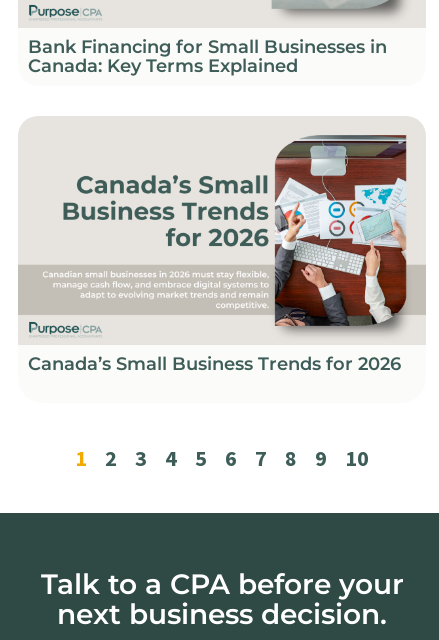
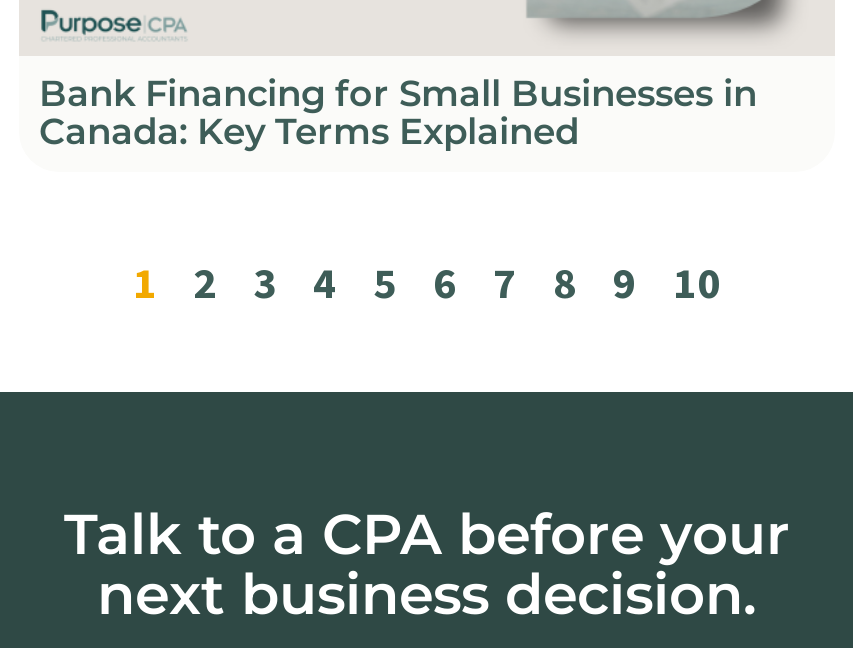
- [image]
- Canada’s Small Business Trends for 2026
